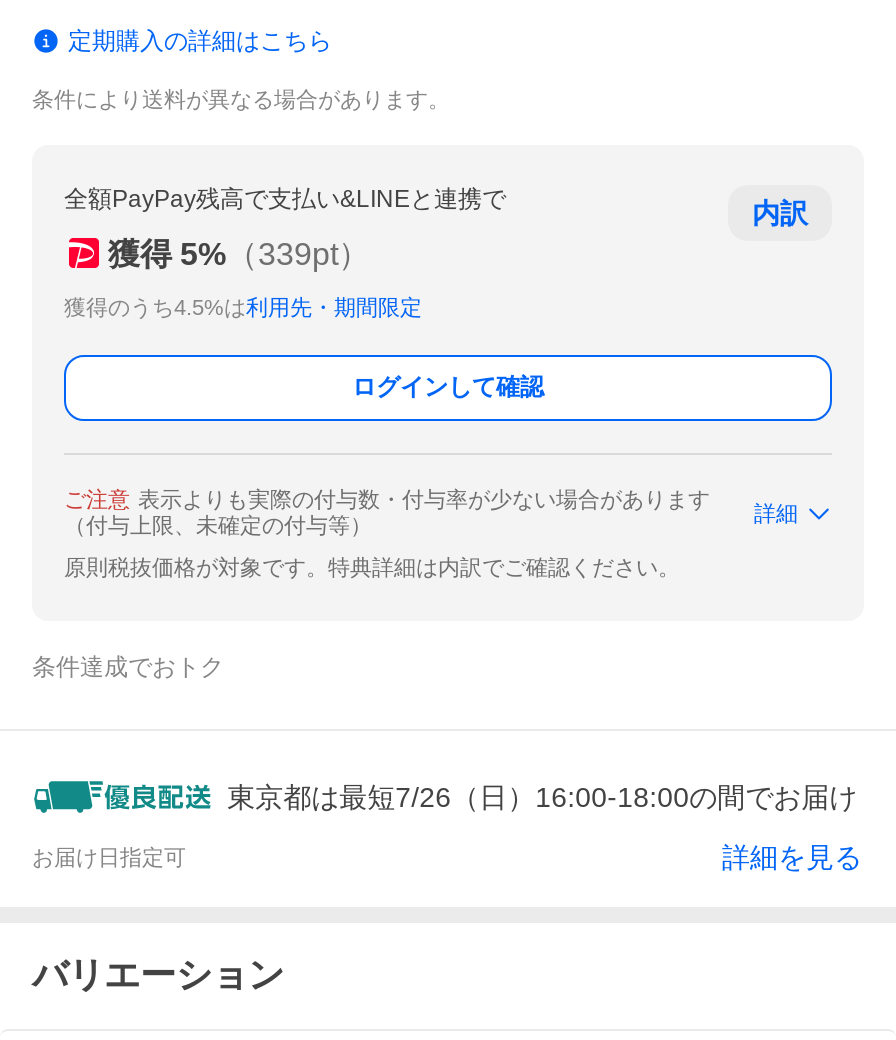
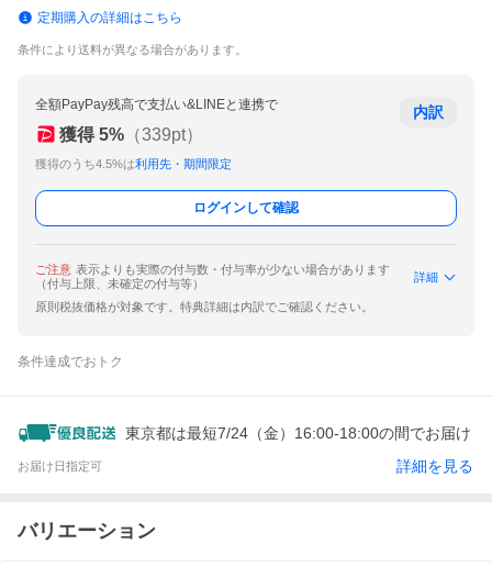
- 東京都は最短7/26（日）16:00-18:00の間でお届け
+ 東京都は最短7/24（金）16:00-18:00の間でお届け
